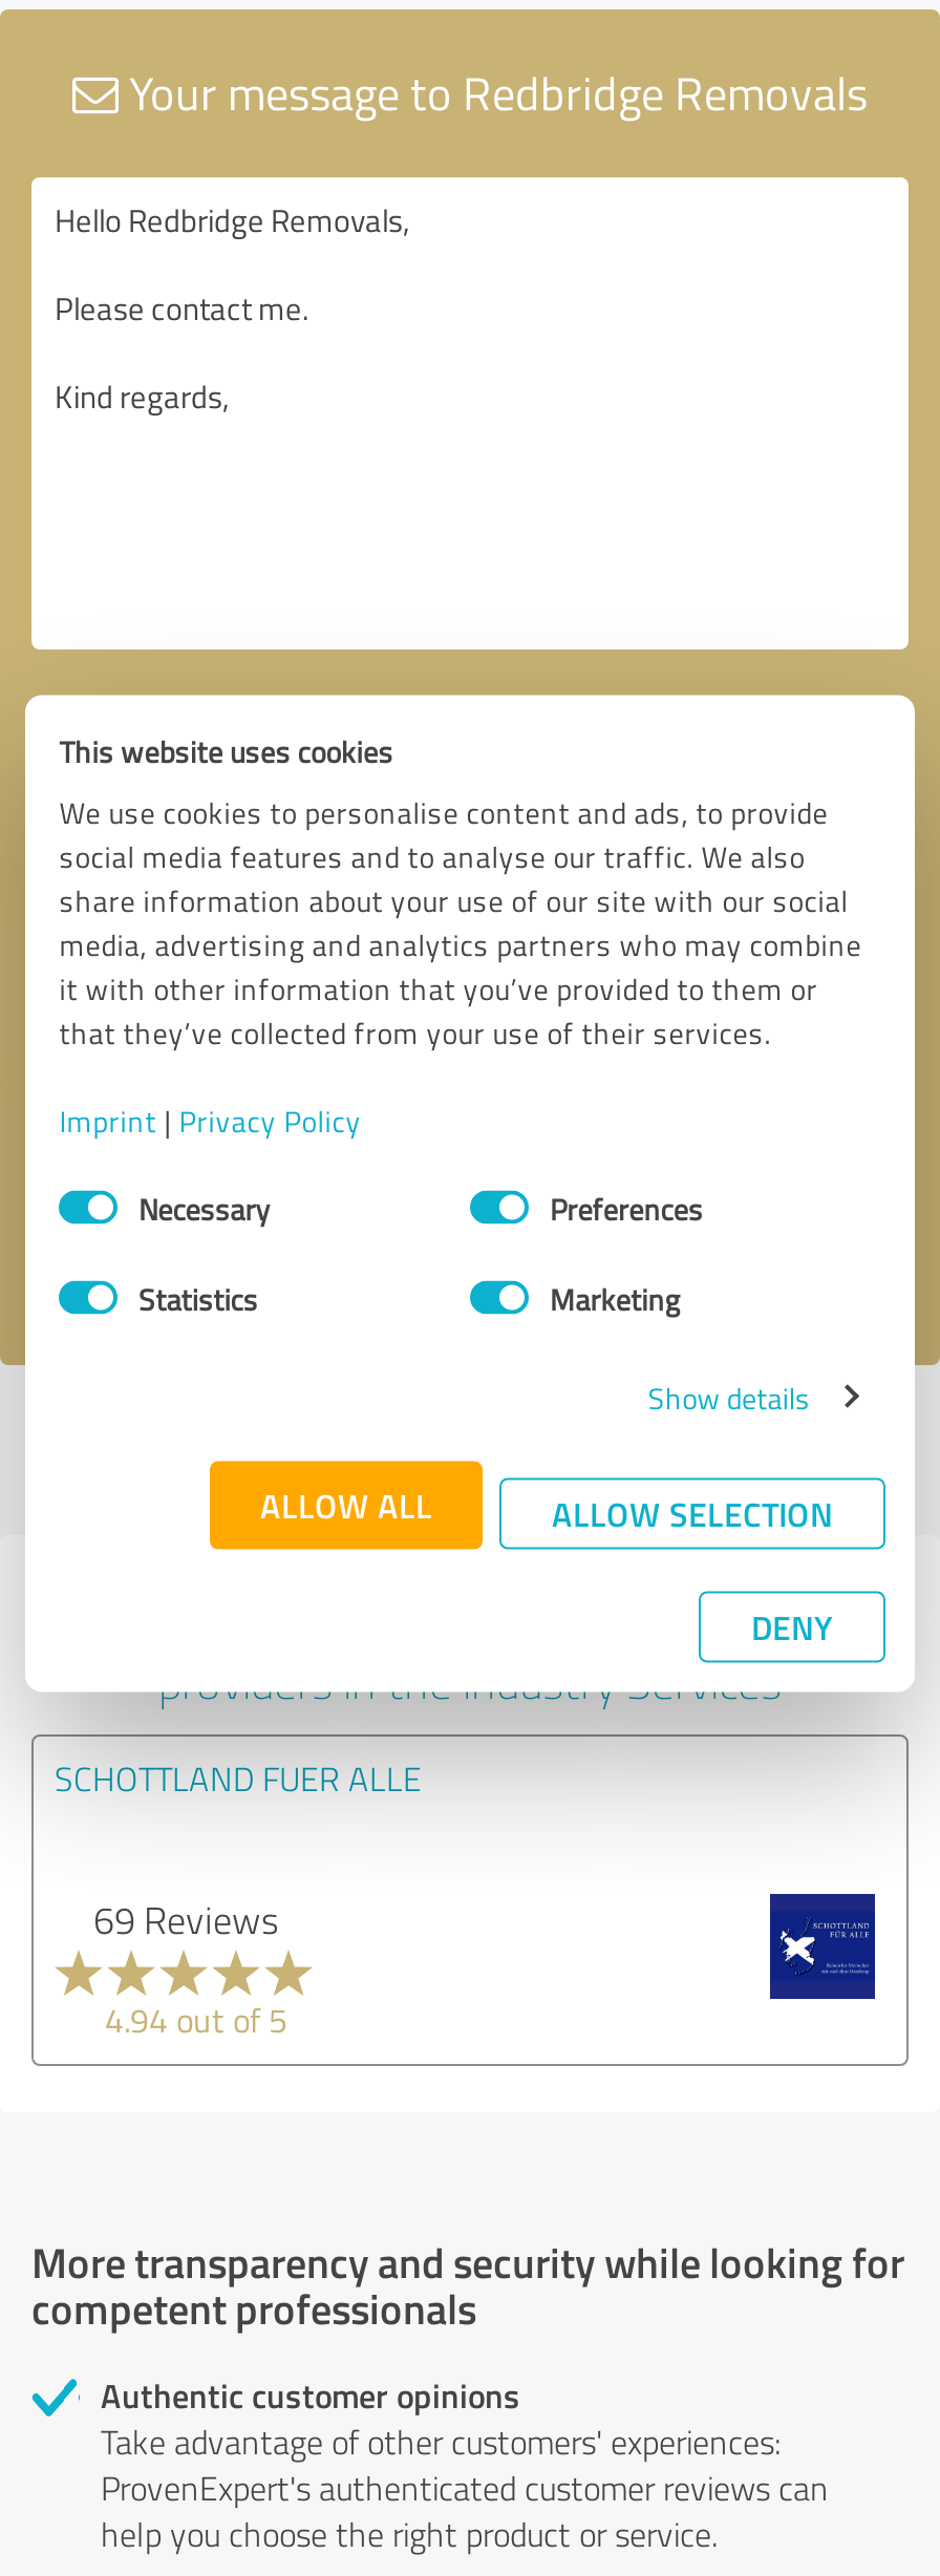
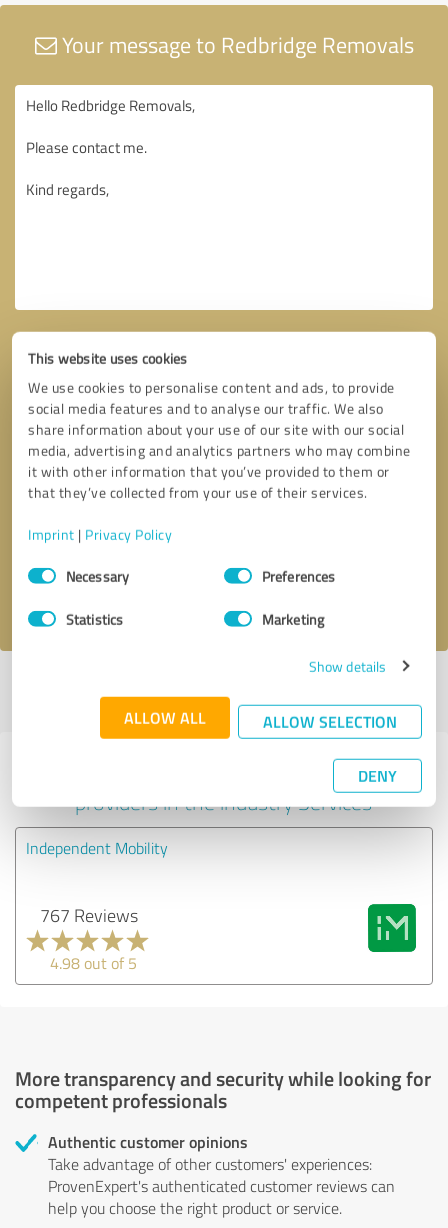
- SCHOTTLAND FUER ALLE
+ Independent Mobility

- 69 Reviews
+ 767 Reviews

- [image]
+ [image]

- 4.94 out of 5
+ 4.98 out of 5
